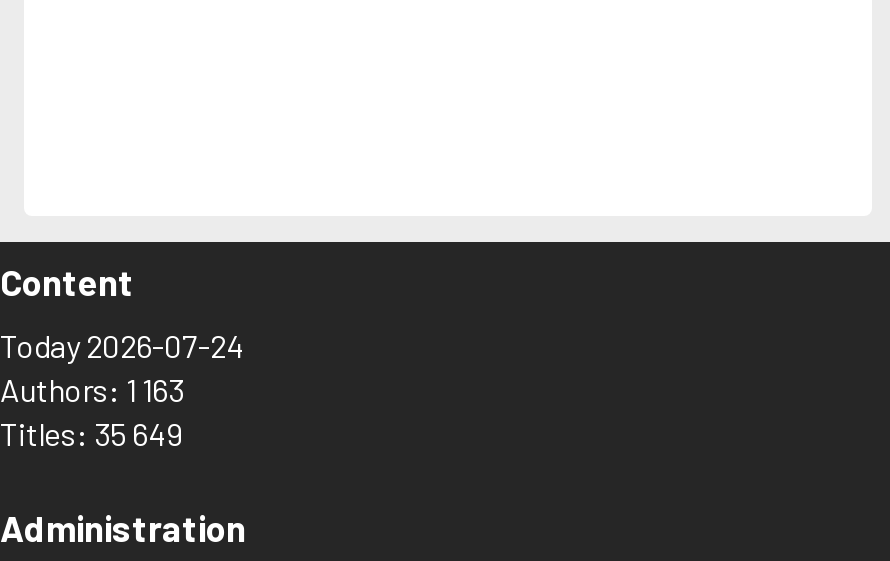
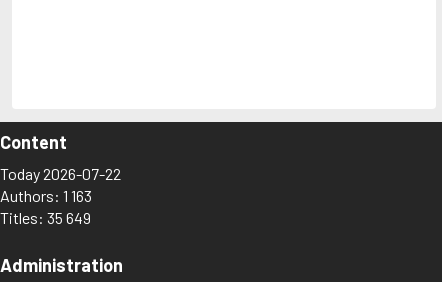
- Today 2026-07-24
+ Today 2026-07-22
